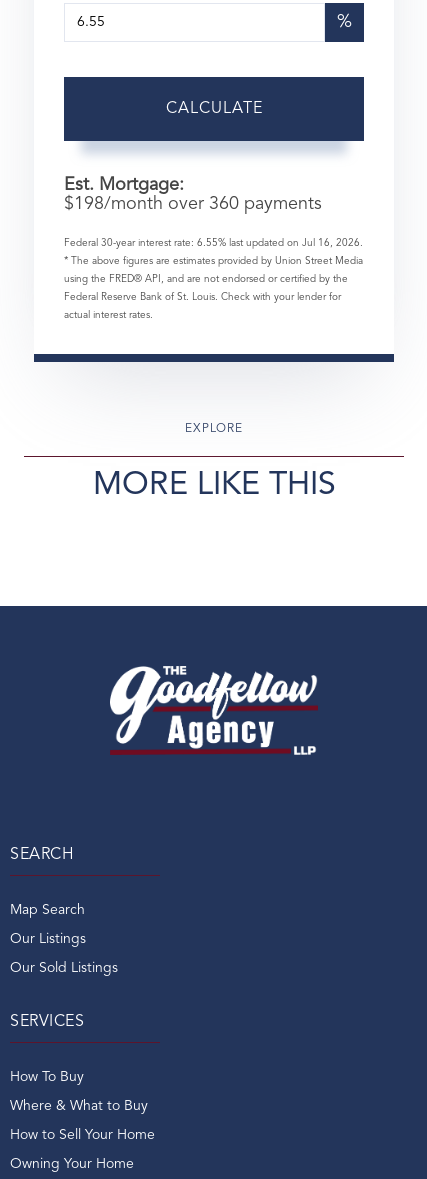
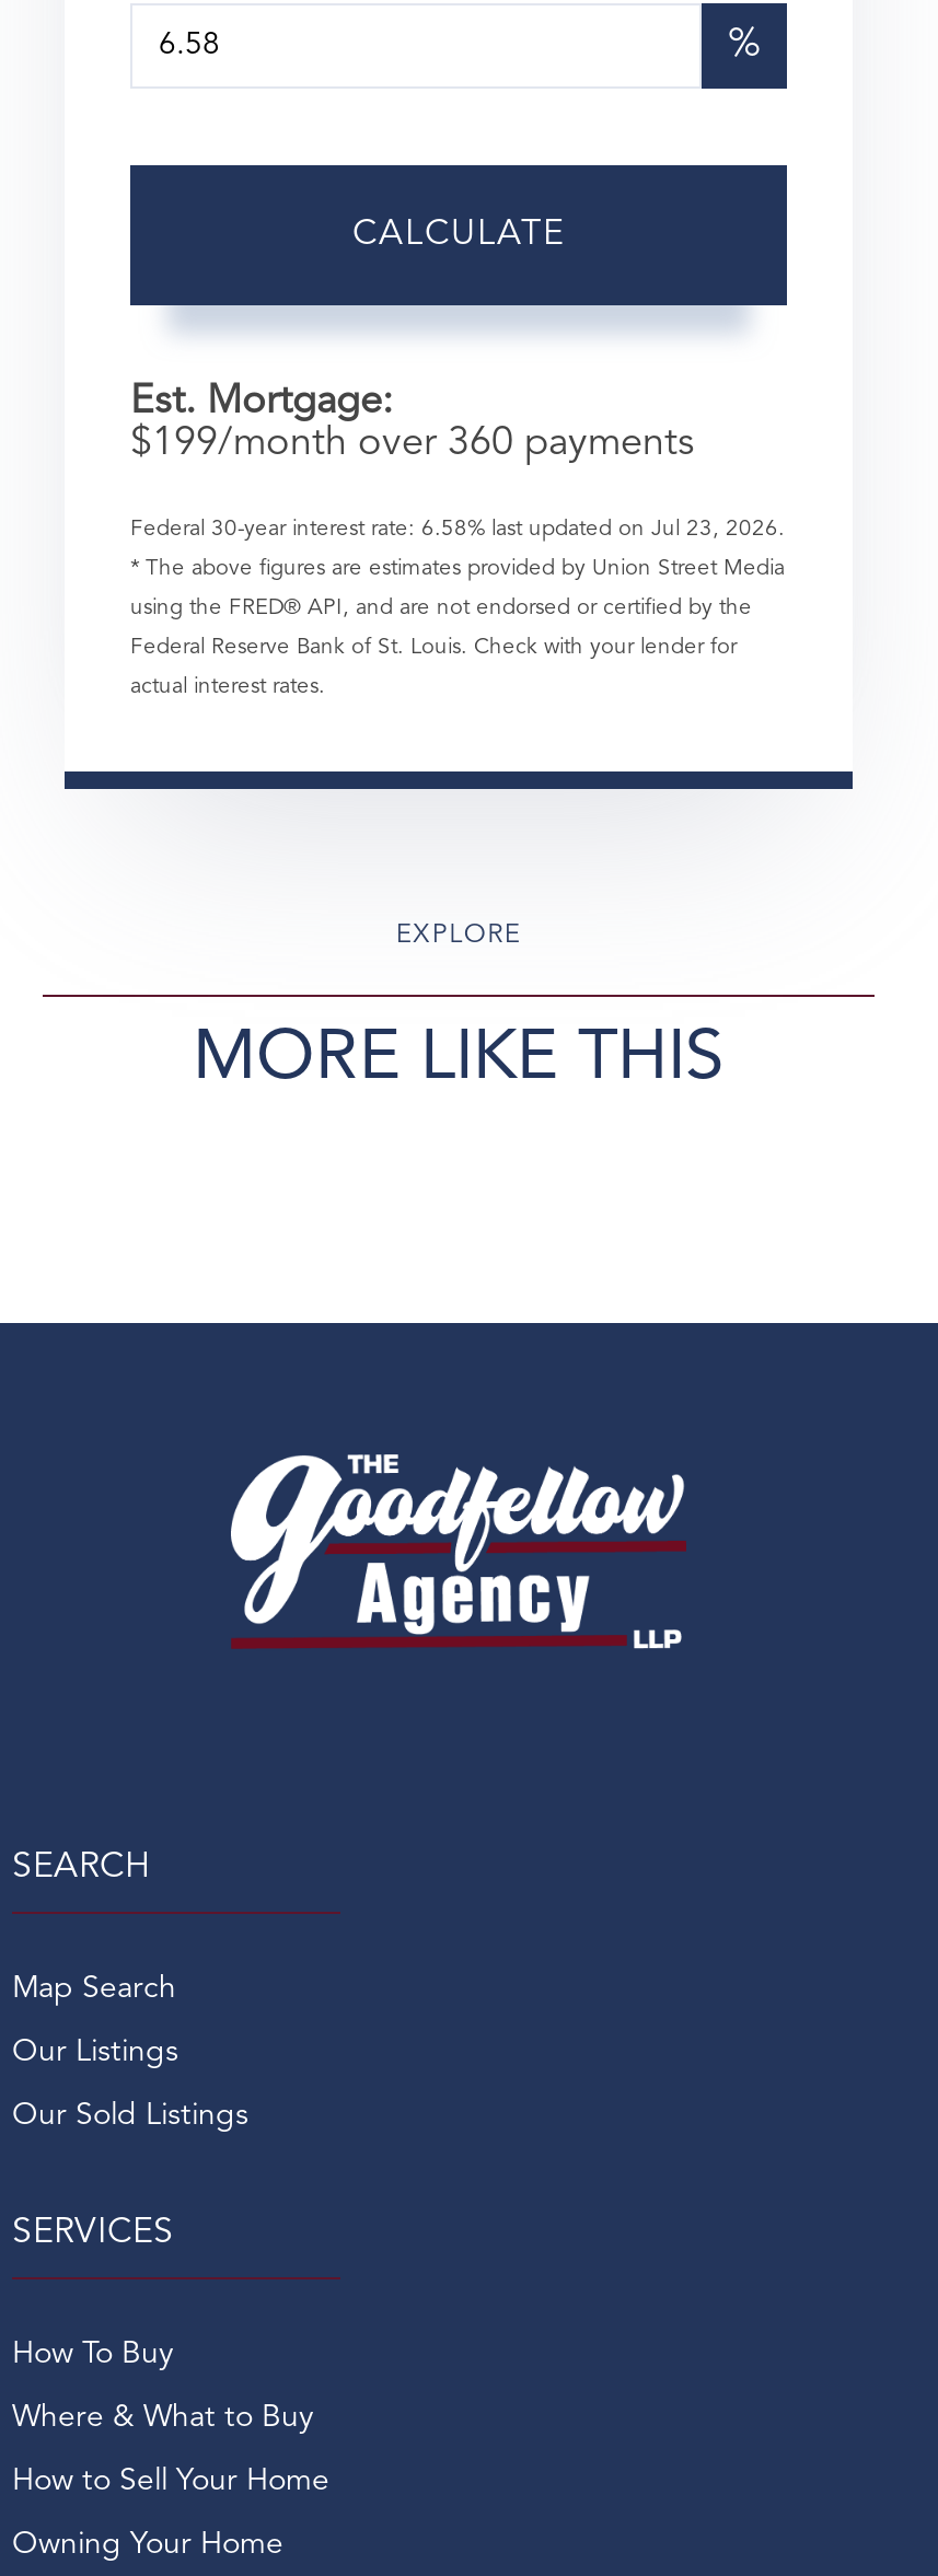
- $198/month over 360 payments
+ $199/month over 360 payments

- Federal 30-year interest rate: 6.55% last updated on Jul 16, 2026.
+ Federal 30-year interest rate: 6.58% last updated on Jul 23, 2026.
